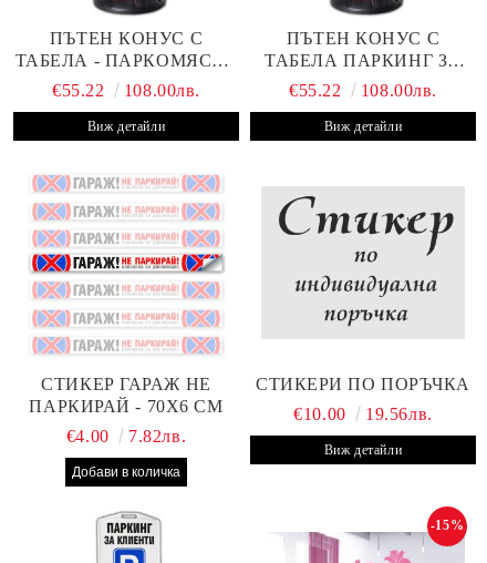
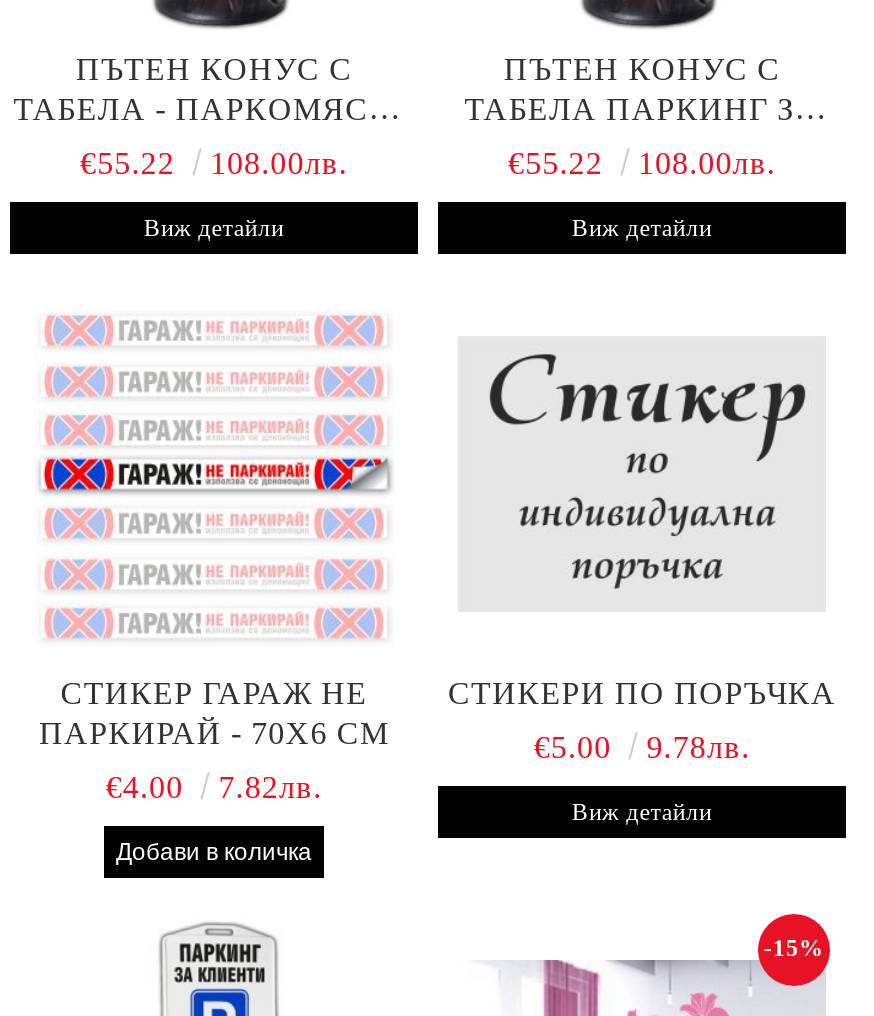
- €10.00
- 19.56лв.
+ €5.00
+ 9.78лв.
